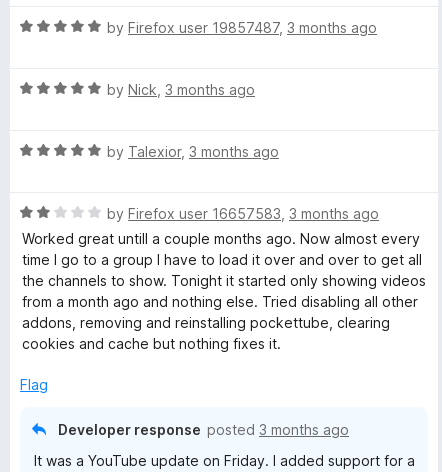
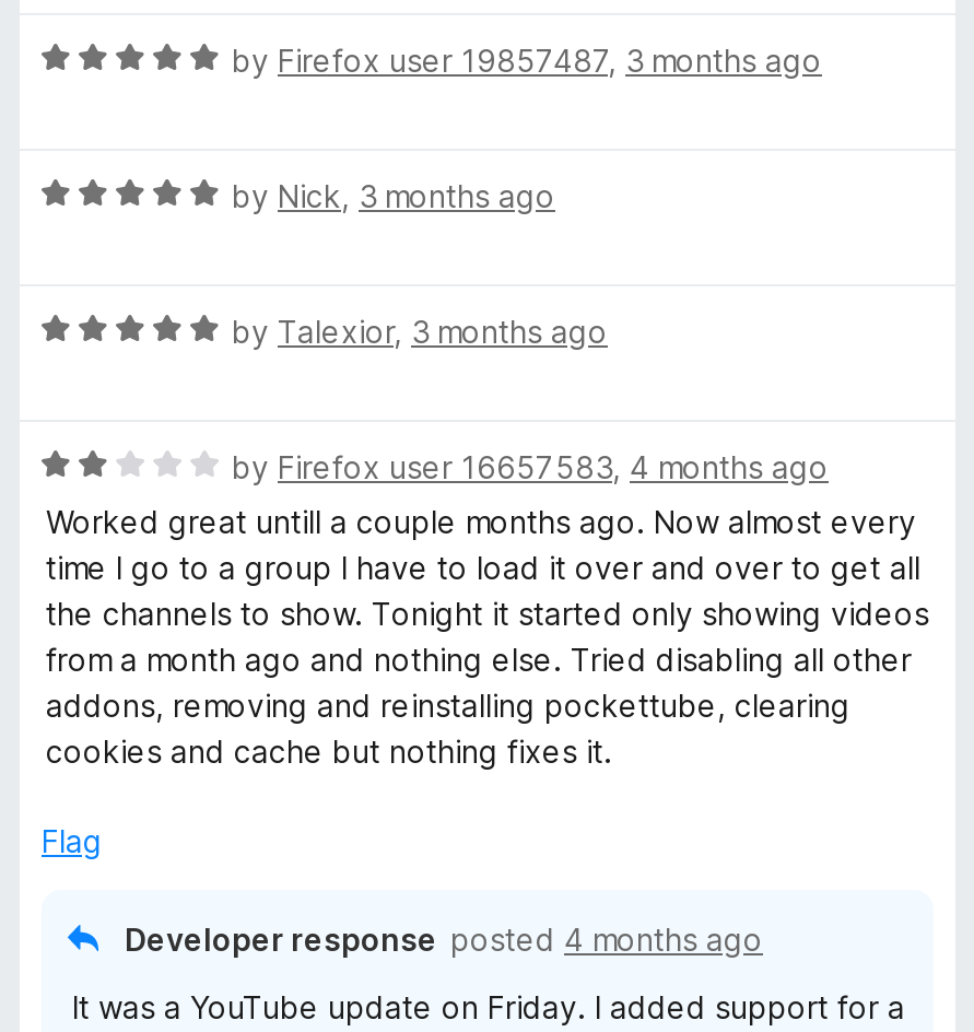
- by Firefox user 16657583, 3 months ago
+ by Firefox user 16657583, 4 months ago

- Developer response posted 3 months ago
+ Developer response posted 4 months ago
